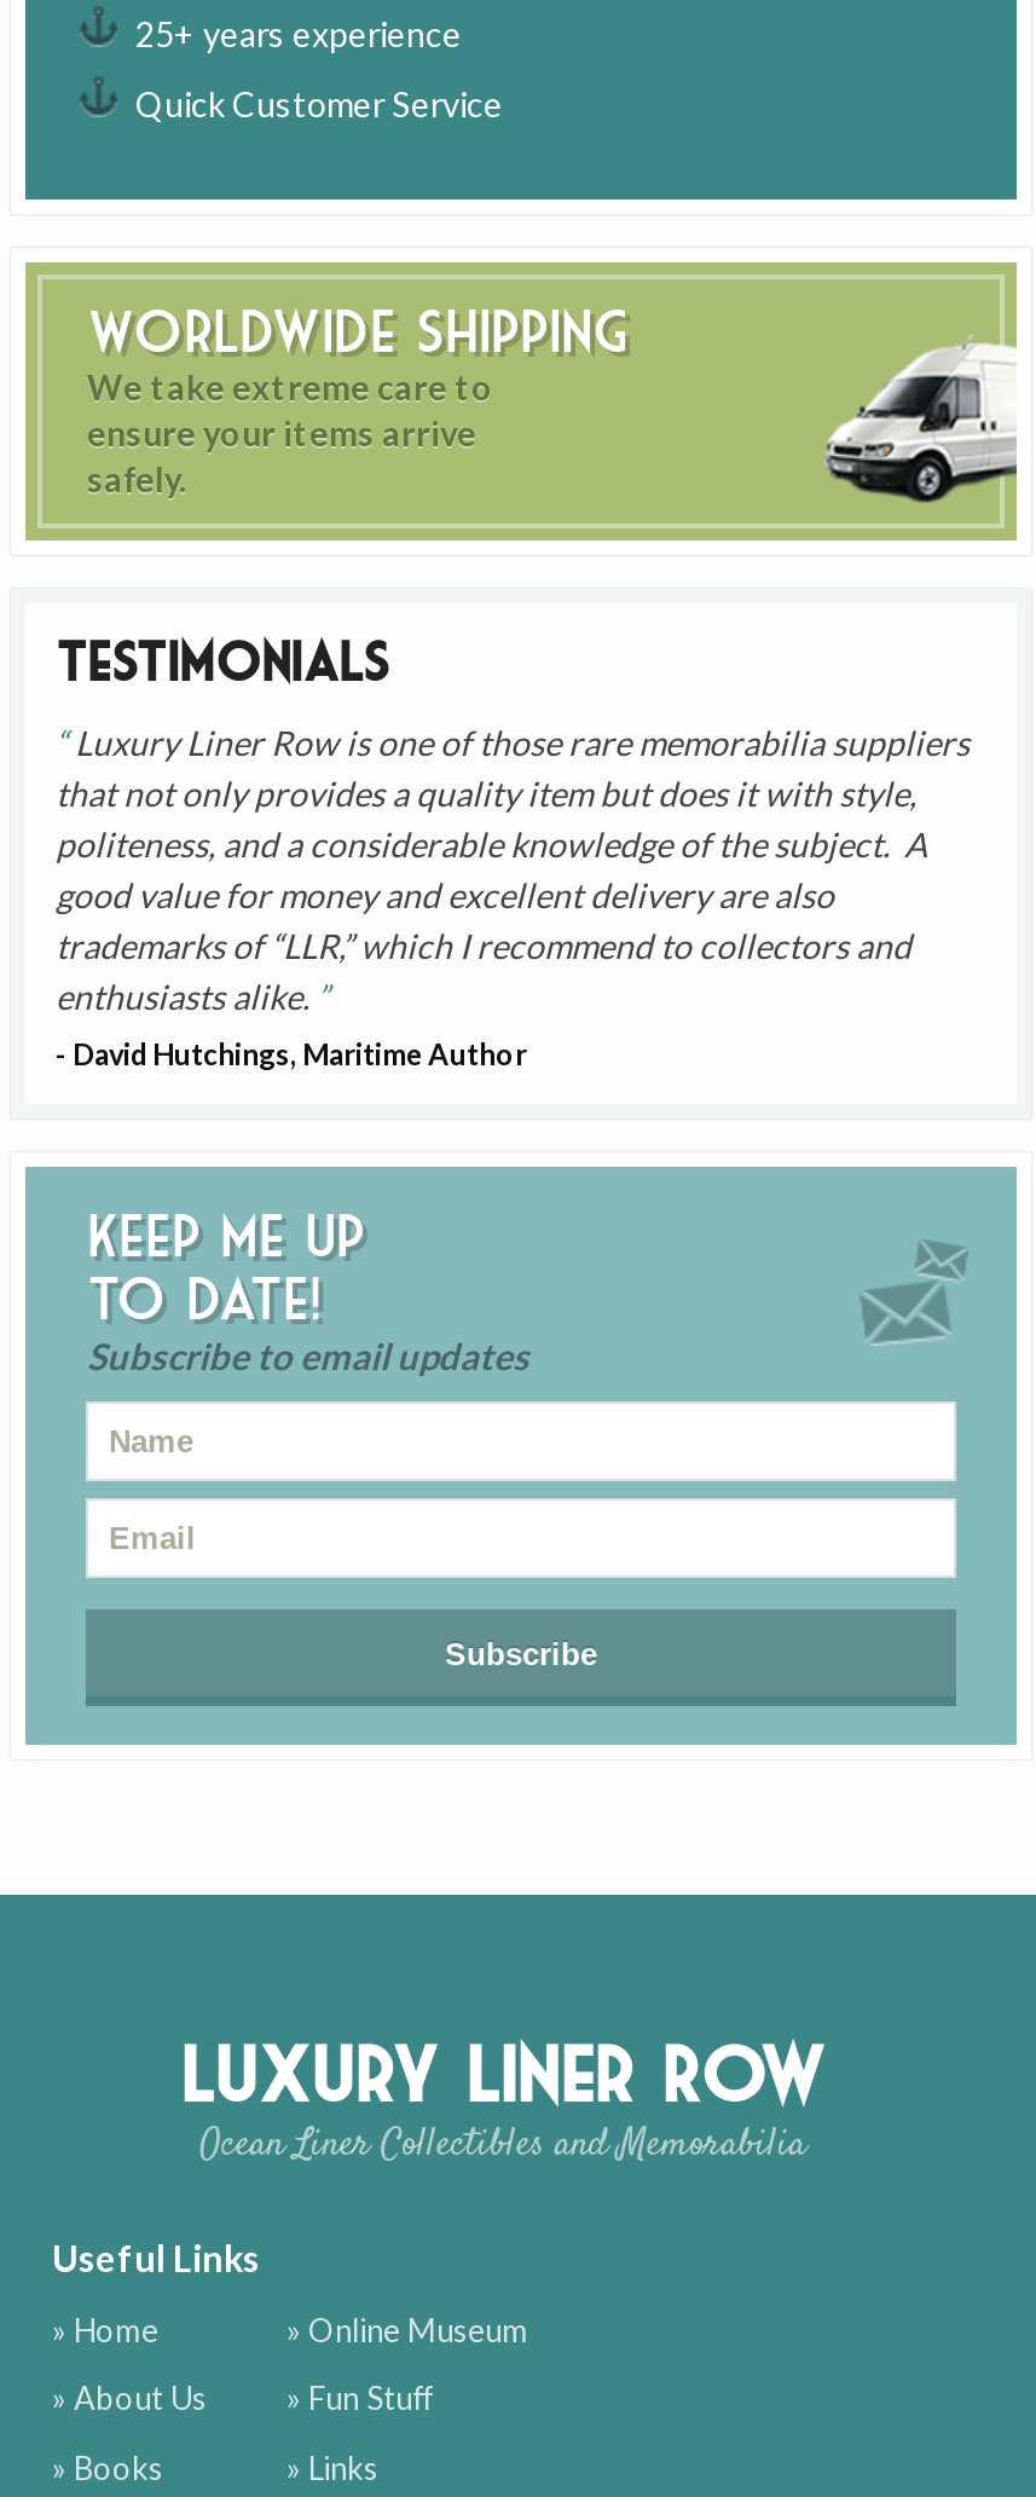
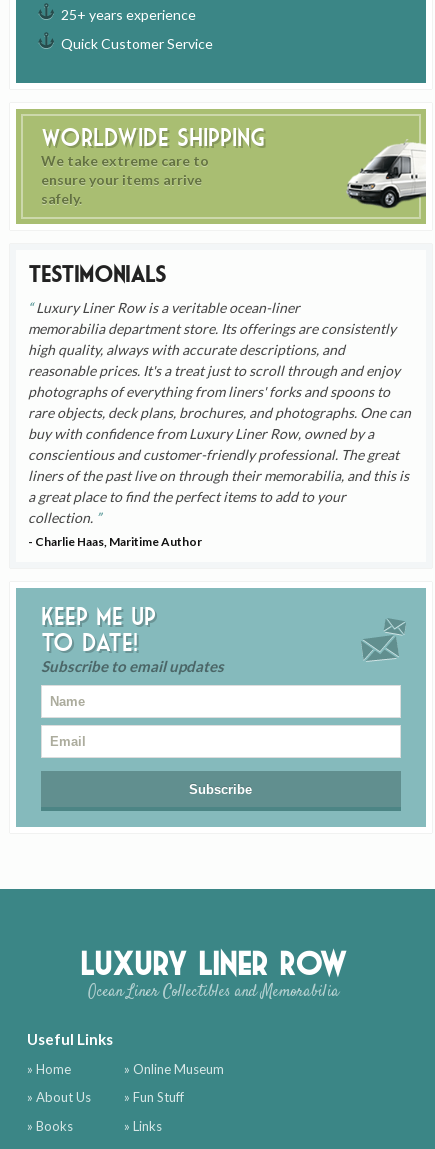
- Luxury Liner Row is one of those rare memorabilia suppliers
- that not only provides a quality item but does it with style,
- politeness, and a considerable knowledge of the subject. A
- good value for money and excellent delivery are also
- trademarks of “LLR,” which I recommend to collectors and
- enthusiasts alike.
- - David Hutchings, Maritime Author
+ Luxury Liner Row is a veritable ocean-liner
+ memorabilia department store. Its offerings are consistently
+ high quality, always with accurate descriptions, and
+ reasonable prices. It's a treat just to scroll through and enjoy
+ photographs of everything from liners' forks and spoons to
+ rare objects, deck plans, brochures, and photographs. One can
+ buy with confidence from Luxury Liner Row, owned by a
+ conscientious and customer-friendly professional. The great
+ liners of the past live on through their memorabilia, and this is
+ a great place to find the perfect items to add to your
+ collection.
+ - Charlie Haas, Maritime Author
